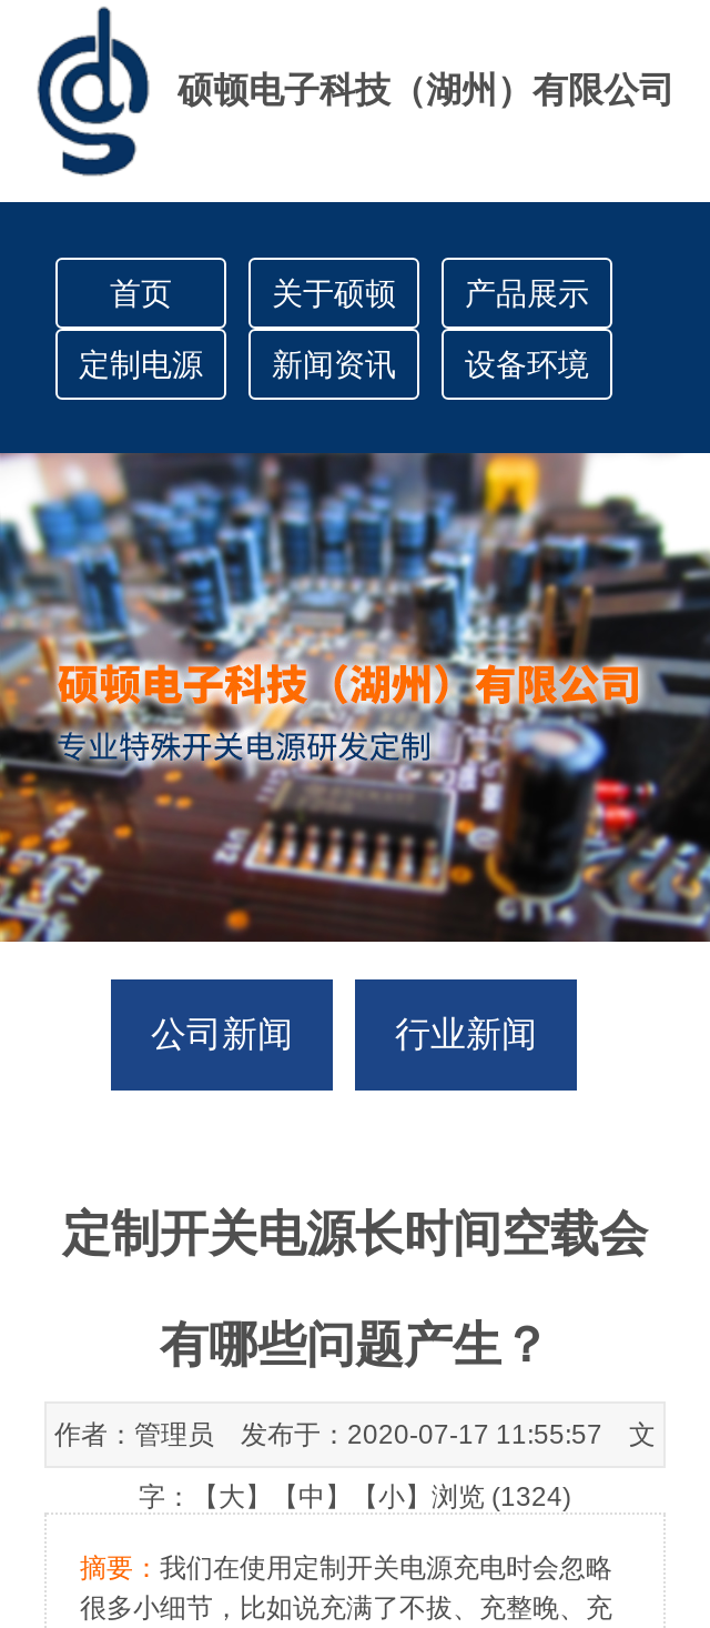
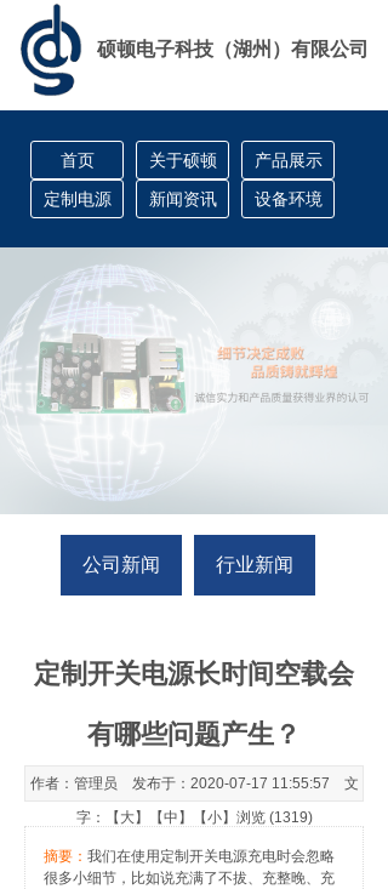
- [image]
+ [image]

- 字：【大】【中】【小】浏览 (1324)
+ 字：【大】【中】【小】浏览 (1319)
